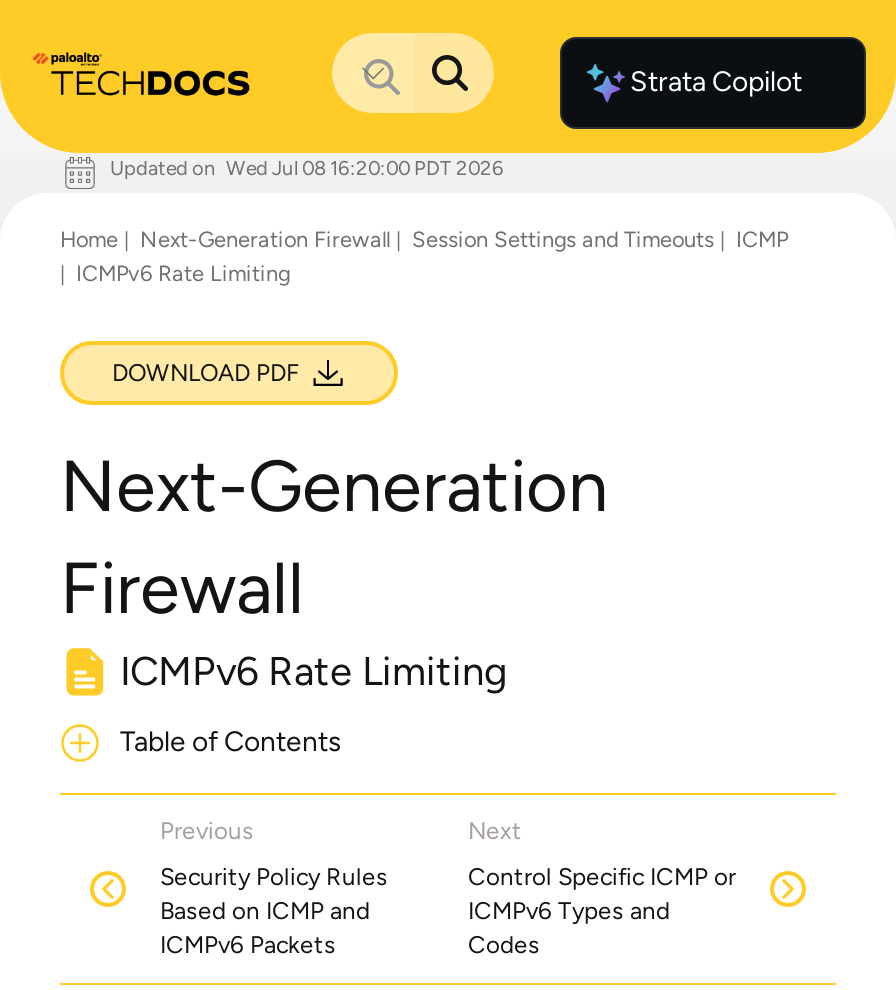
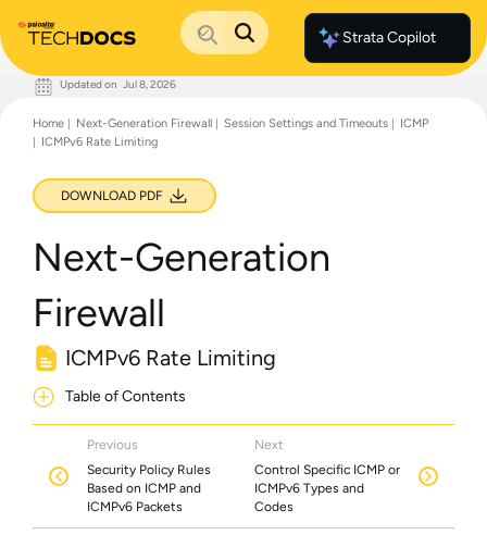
- Updated on Wed Jul 08 16:20:00 PDT 2026
+ Updated on Jul 8, 2026
